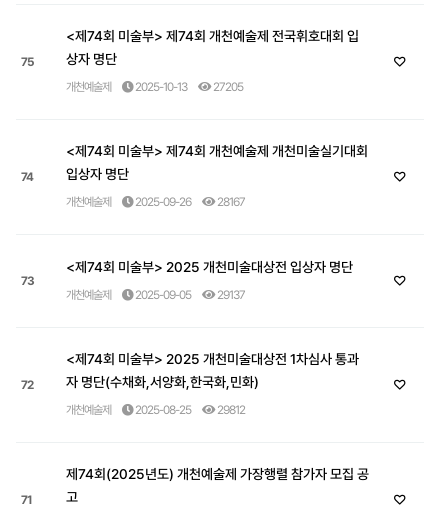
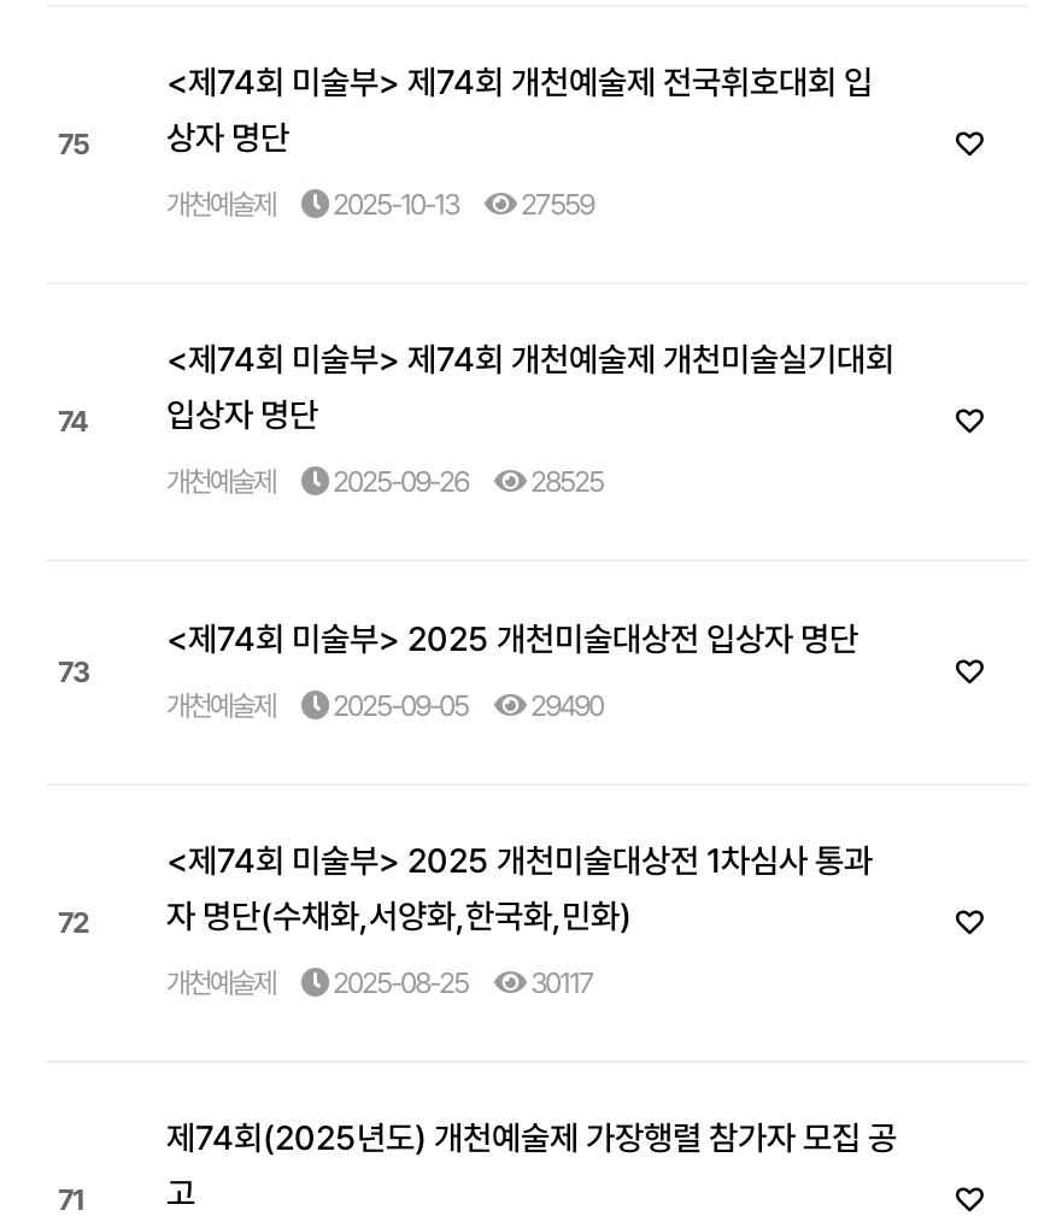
- 개천예술제 2025-10-13 27205
+ 개천예술제 2025-10-13 27559

- 개천예술제 2025-09-26 28167
+ 개천예술제 2025-09-26 28525

- 개천예술제 2025-09-05 29137
+ 개천예술제 2025-09-05 29490

- 개천예술제 2025-08-25 29812
+ 개천예술제 2025-08-25 30117
